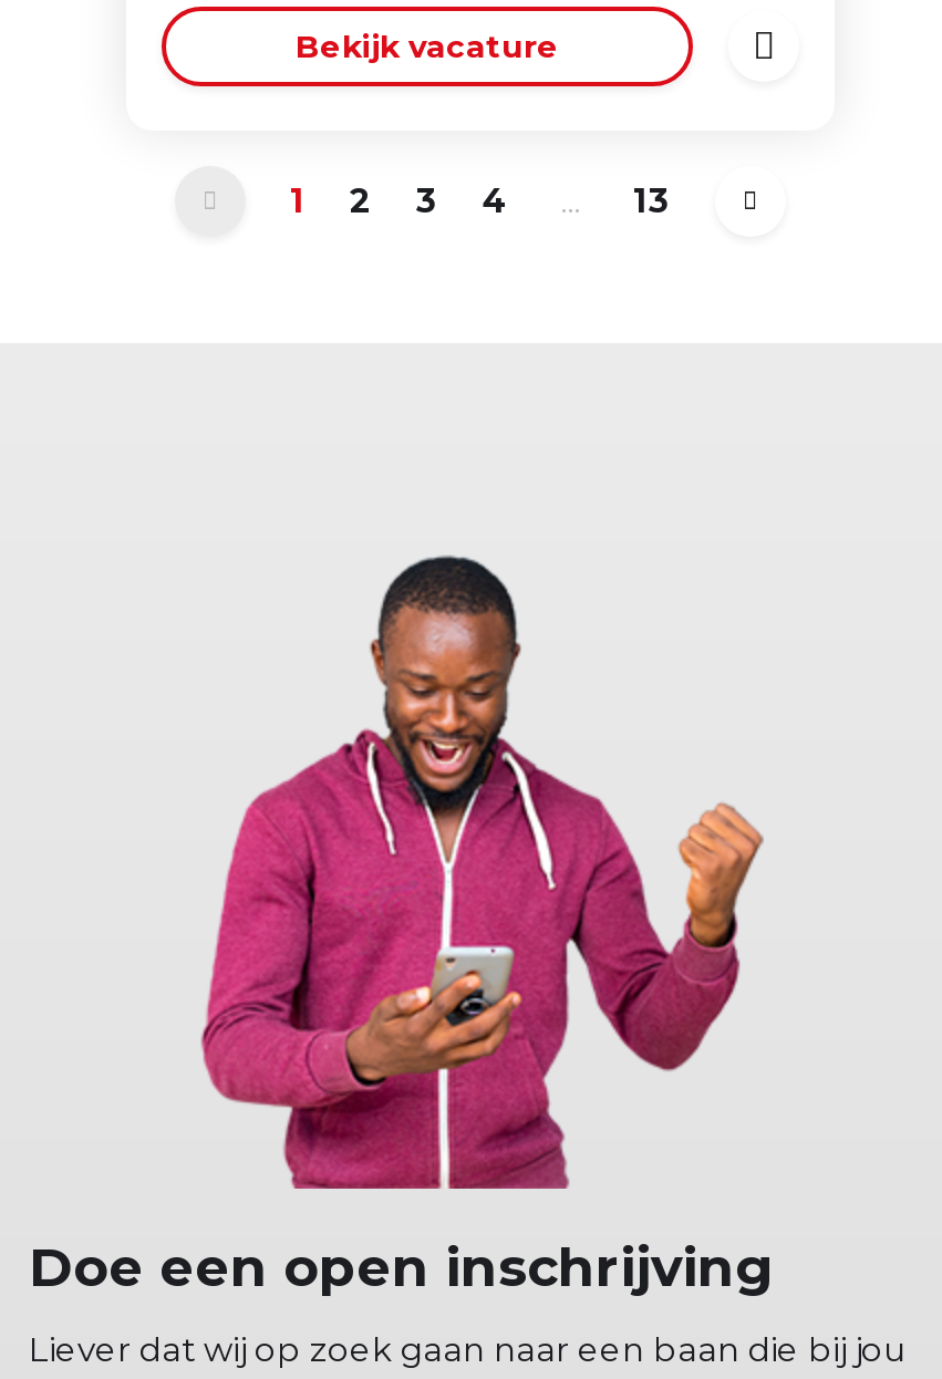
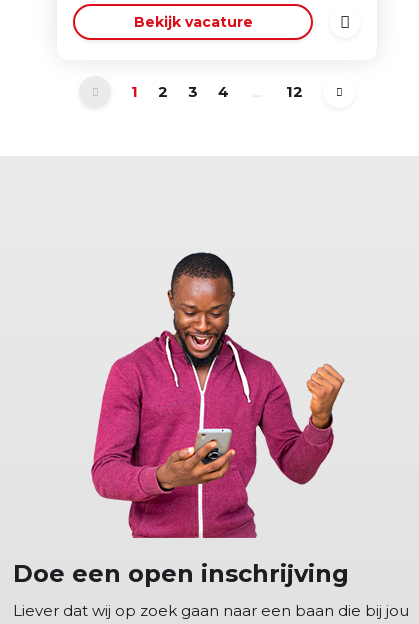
- 13
+ 12
